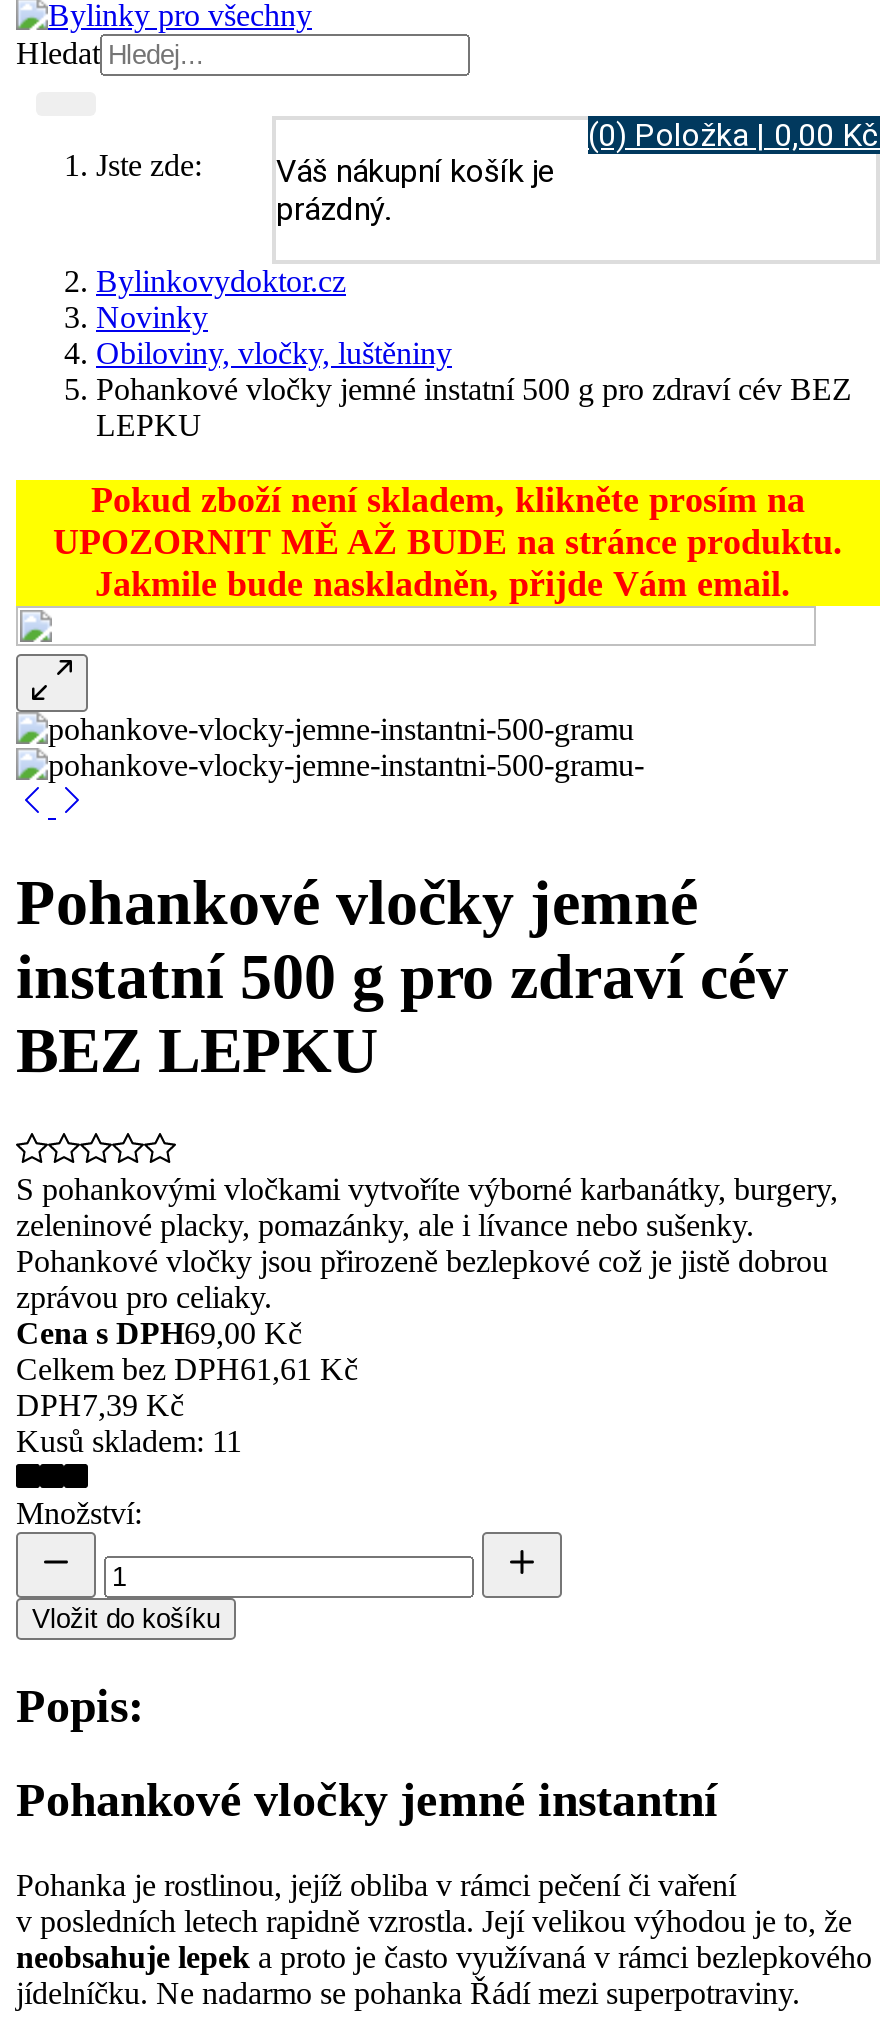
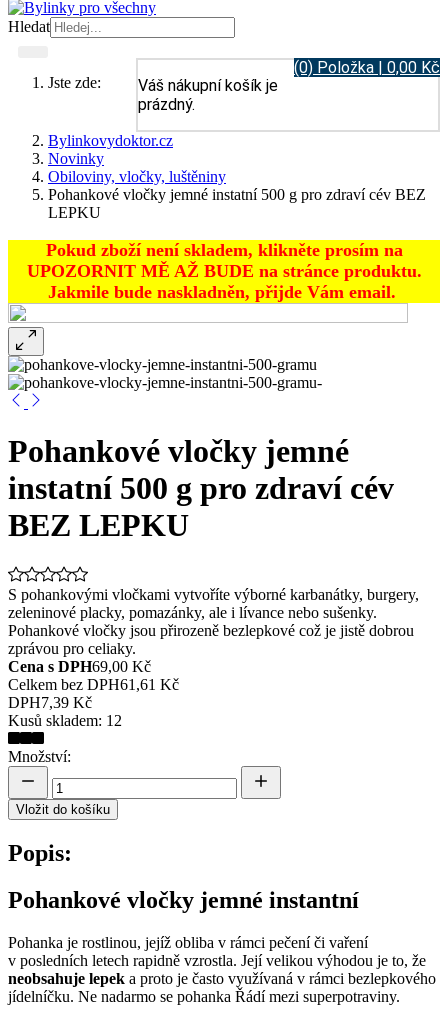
- Kusů skladem: 11
+ Kusů skladem: 12
